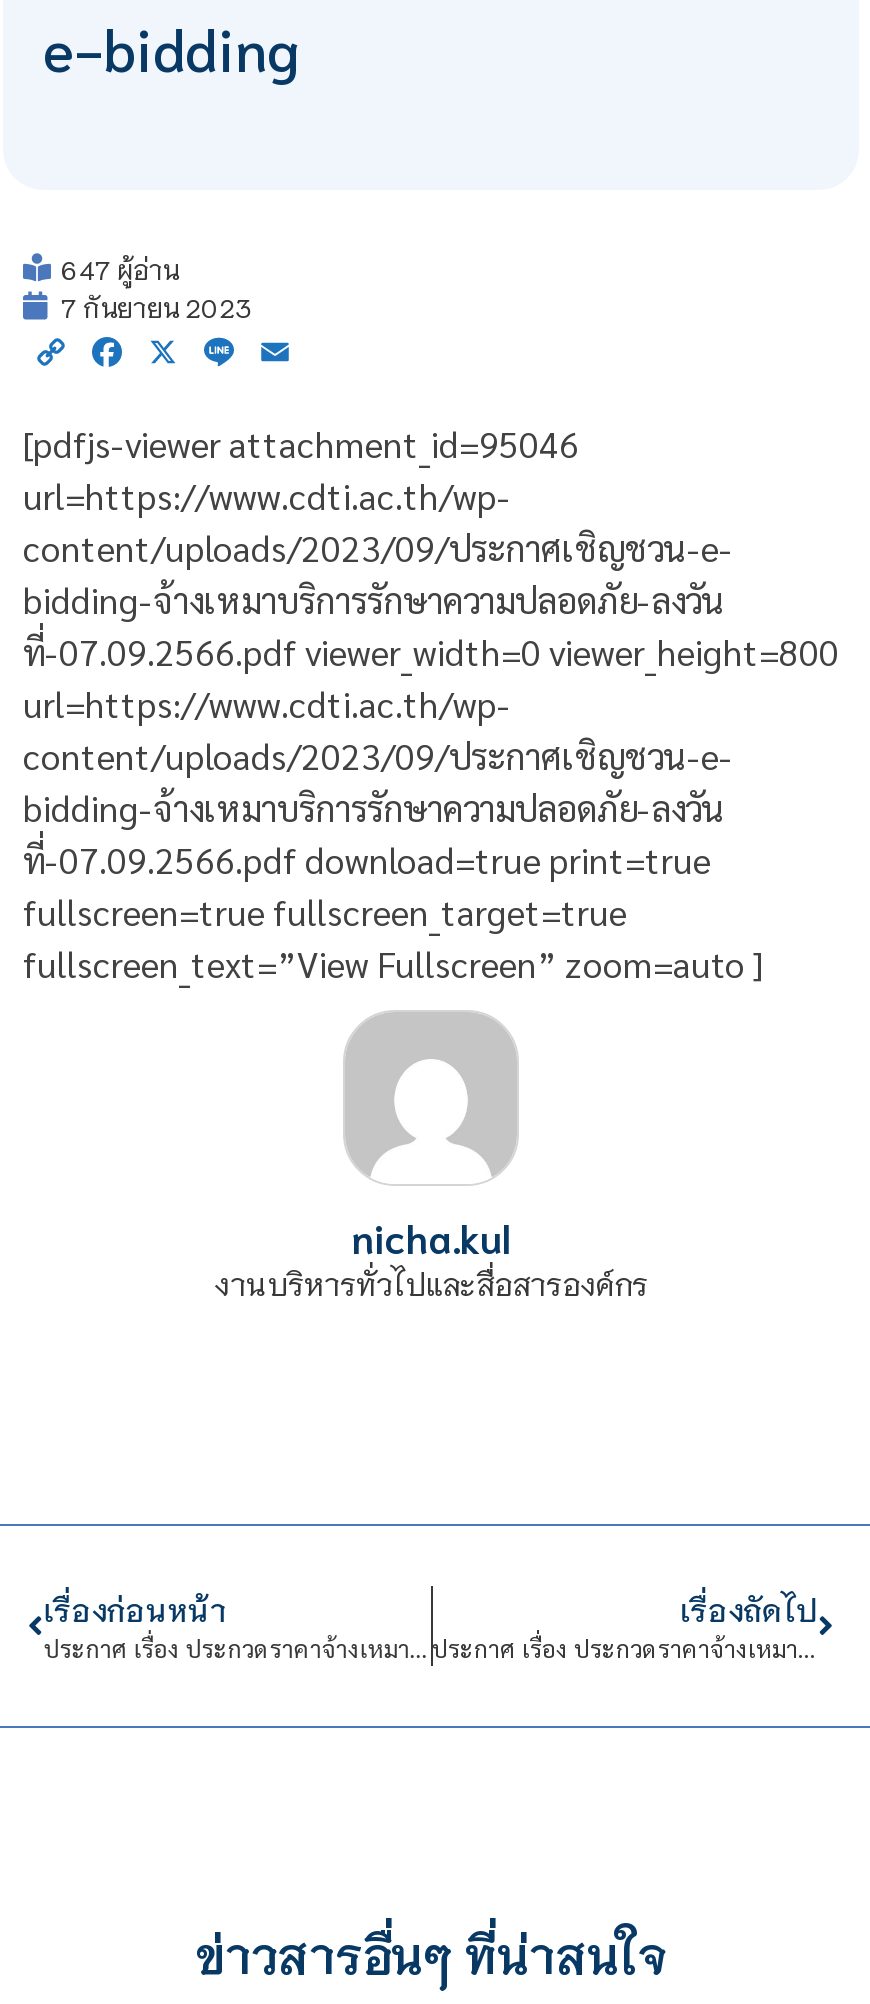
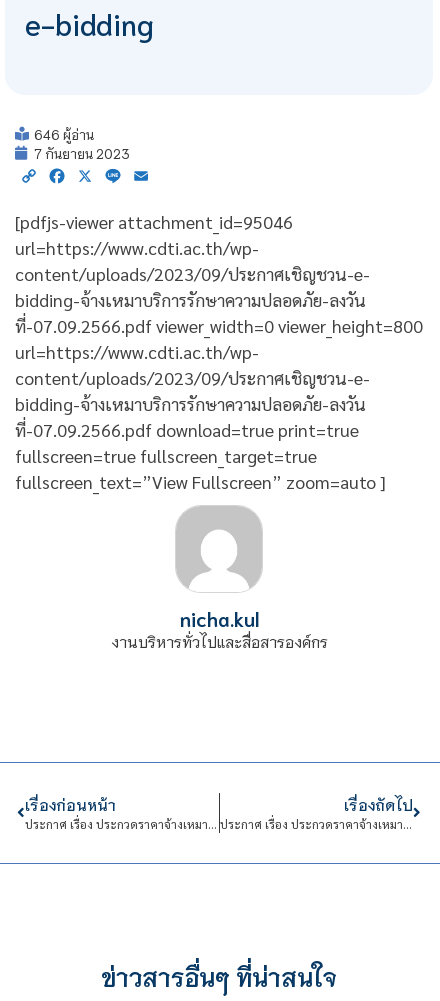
- 647 ผู้อ่าน
+ 646 ผู้อ่าน
